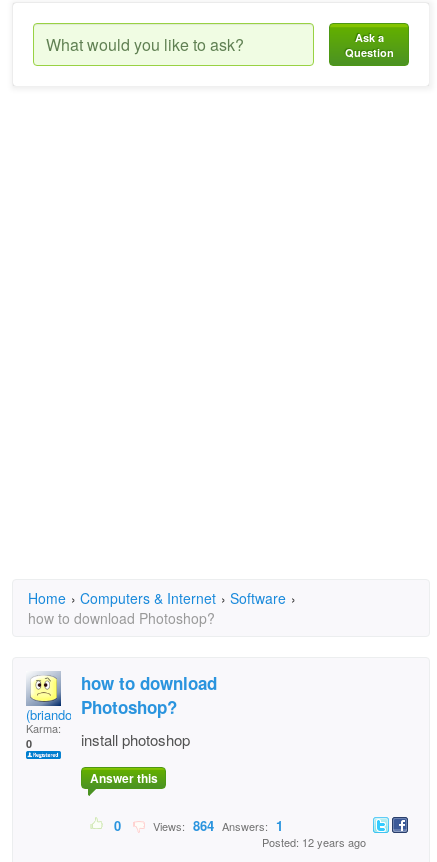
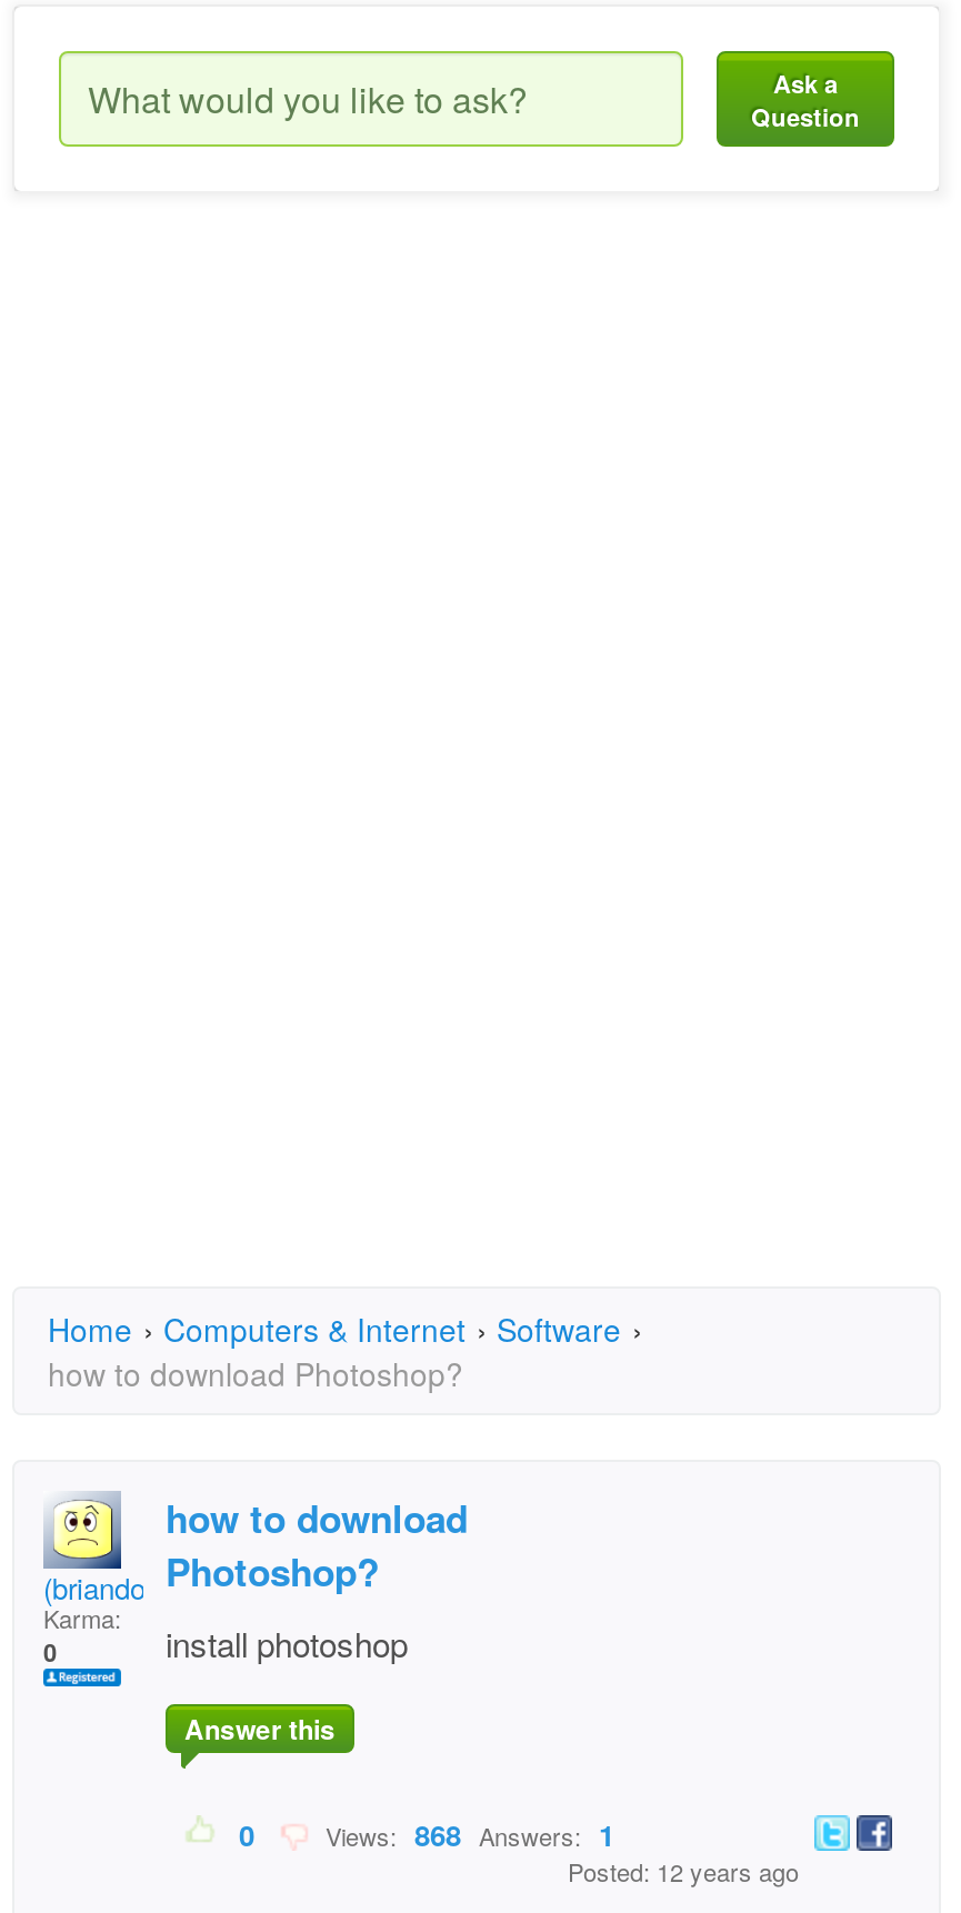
- Views: 864 Answers: 1
+ Views: 868 Answers: 1
